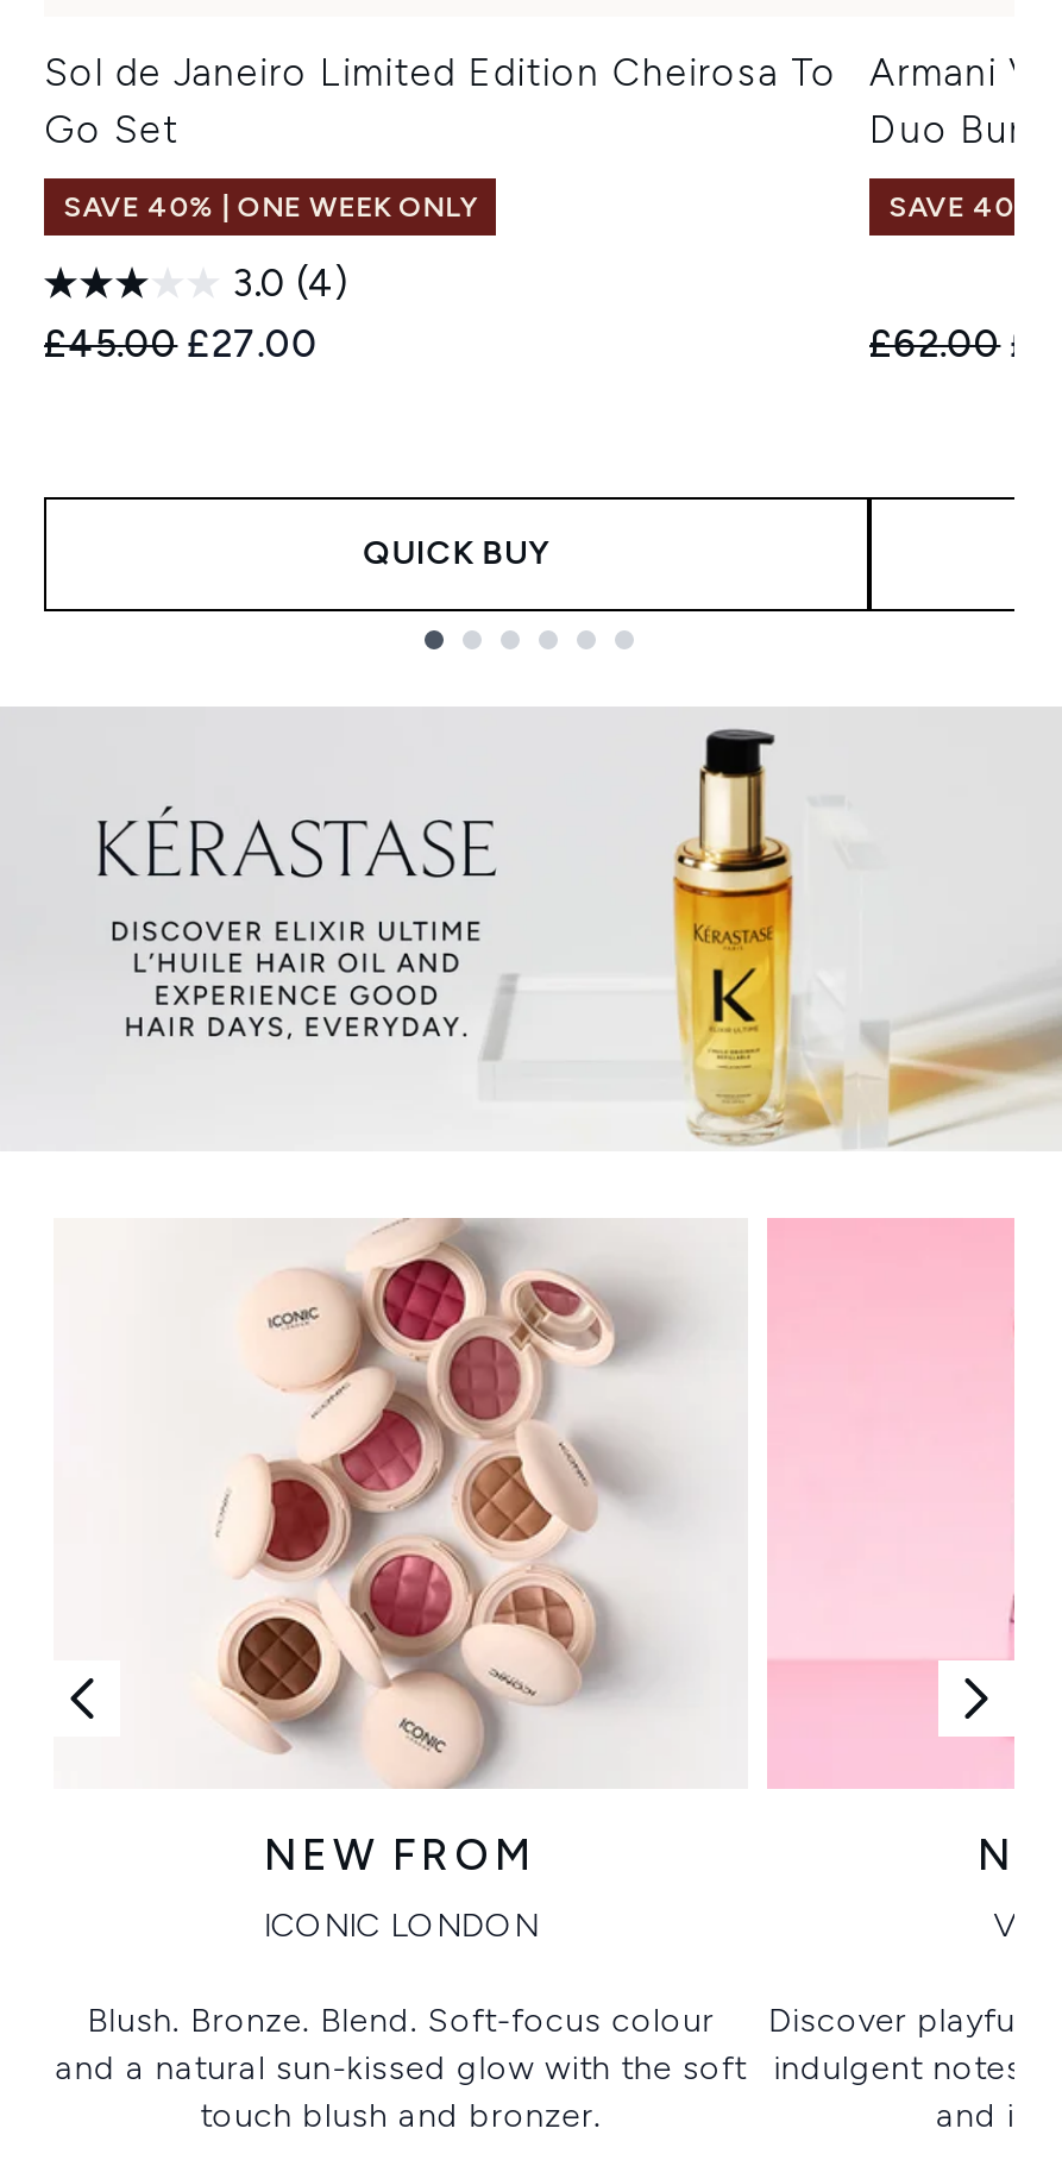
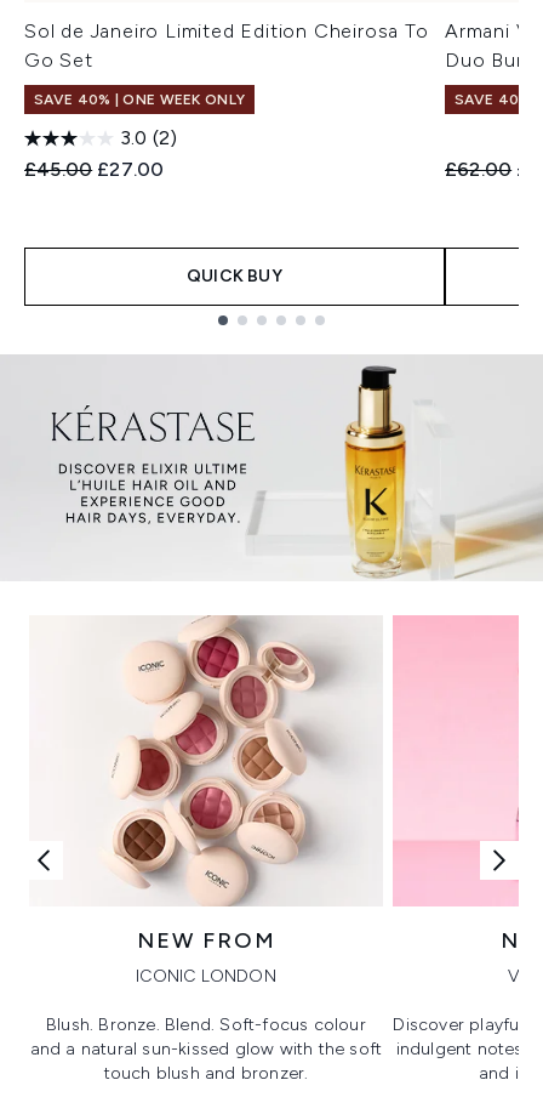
- 3.0 (4)
+ 3.0 (2)
